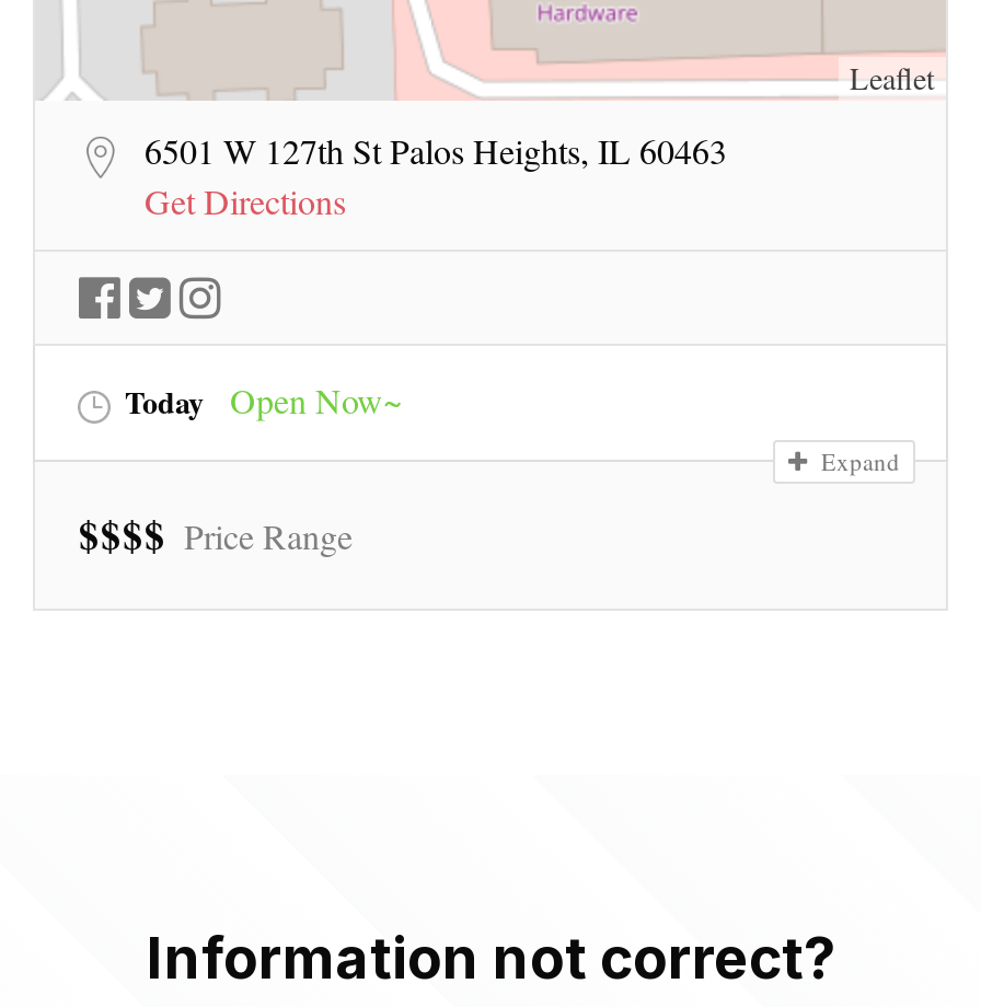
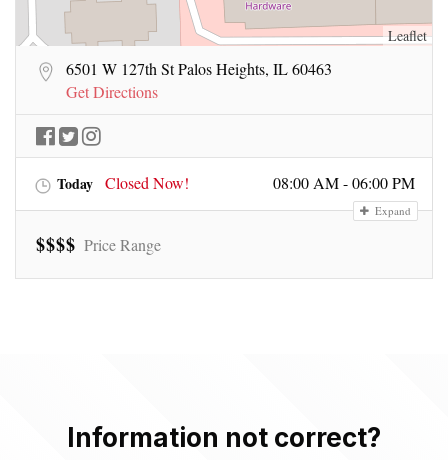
- Today Open Now~
+ Today Closed Now!
+ 08:00 AM - 06:00 PM
